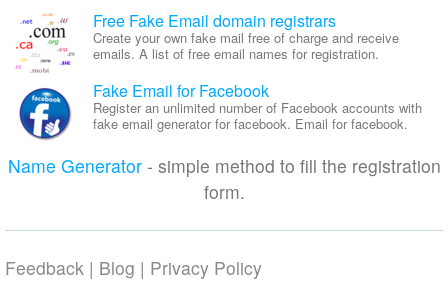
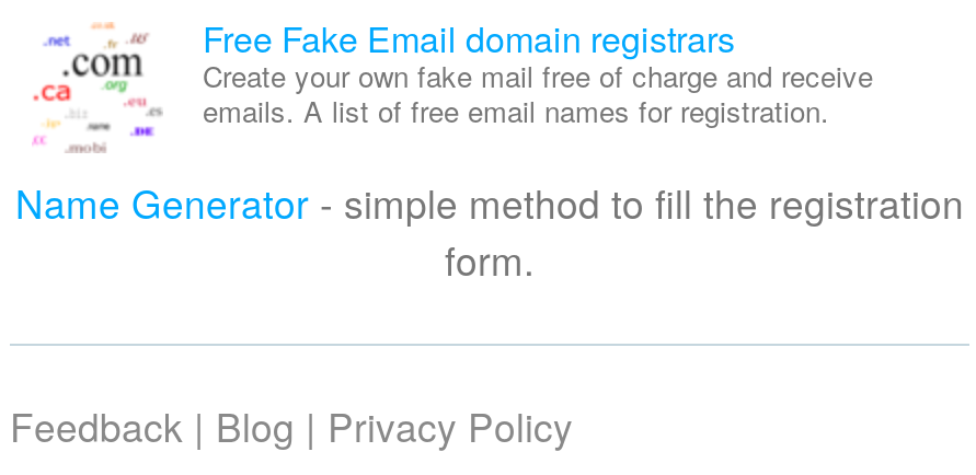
- [image]
- Fake Email for Facebook
- Register an unlimited number of Facebook accounts with
- fake email generator for facebook. Email for facebook.
